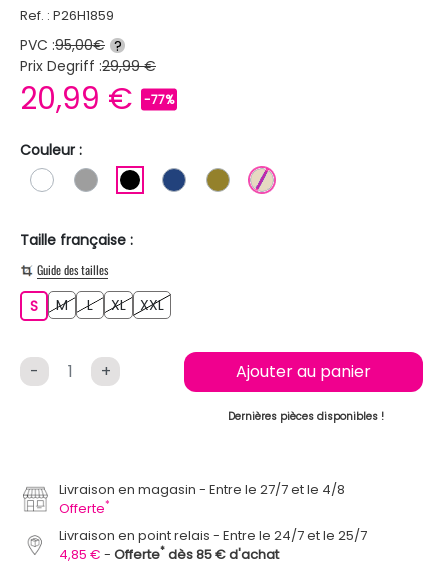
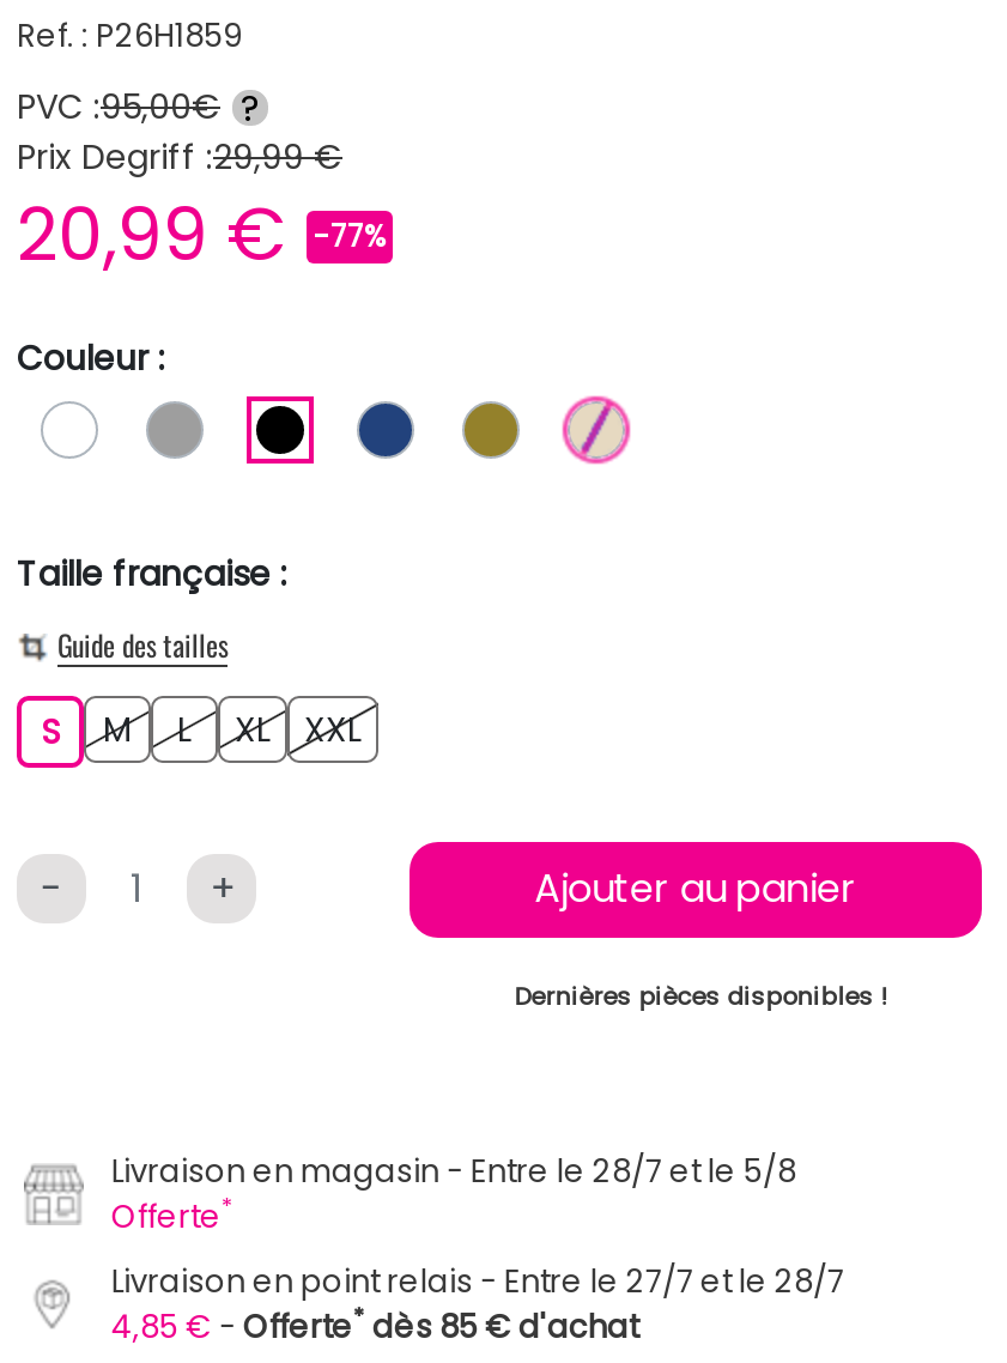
- Livraison en magasin Entre le 27/7 et le 4/8
+ Livraison en magasin Entre le 28/7 et le 5/8

- Livraison en point relais Entre le 24/7 et le 25/7
+ Livraison en point relais Entre le 27/7 et le 28/7
